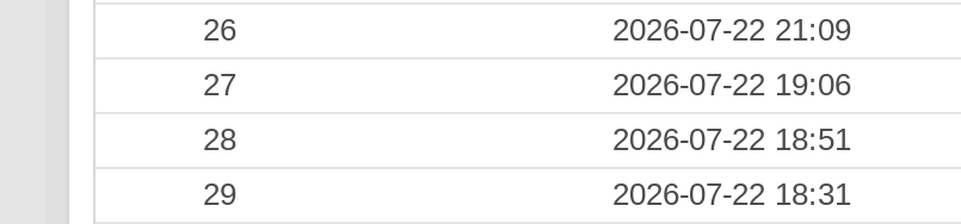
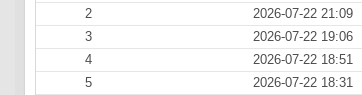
- 26
+ 2

- 27
+ 3

- 28
+ 4

- 29
+ 5
